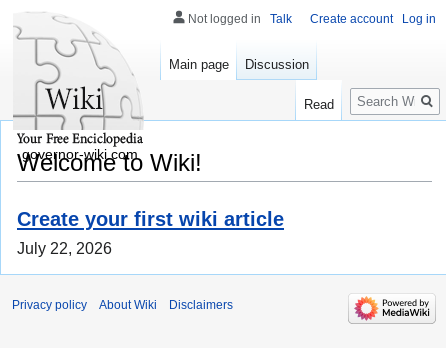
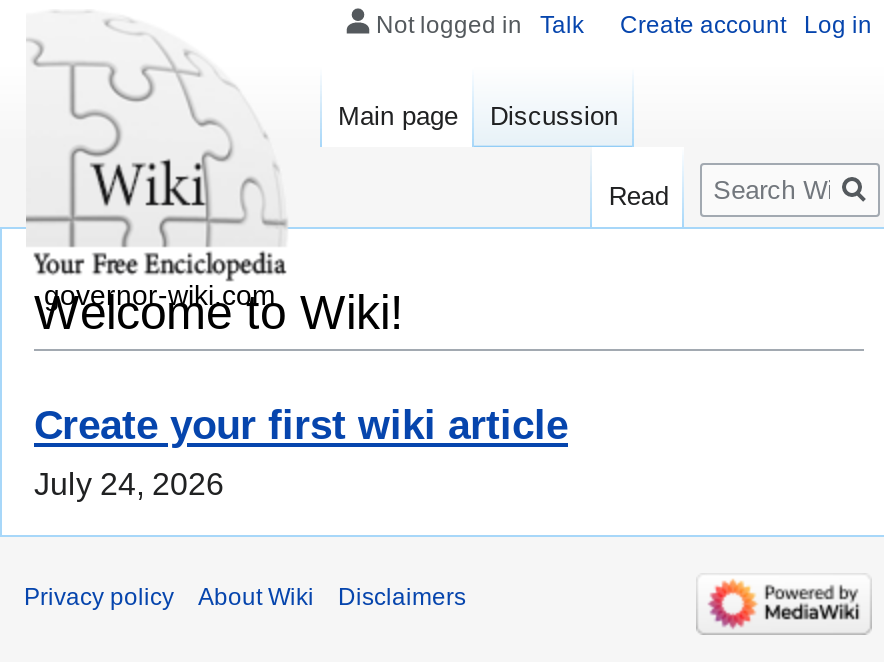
- July 22, 2026
+ July 24, 2026
